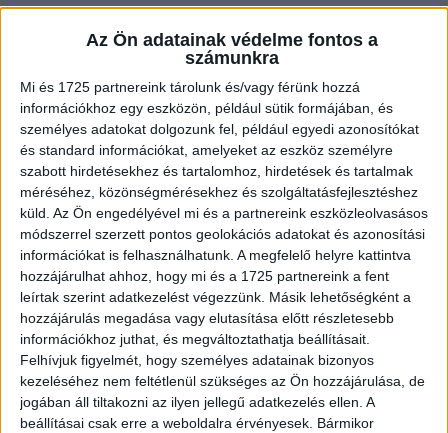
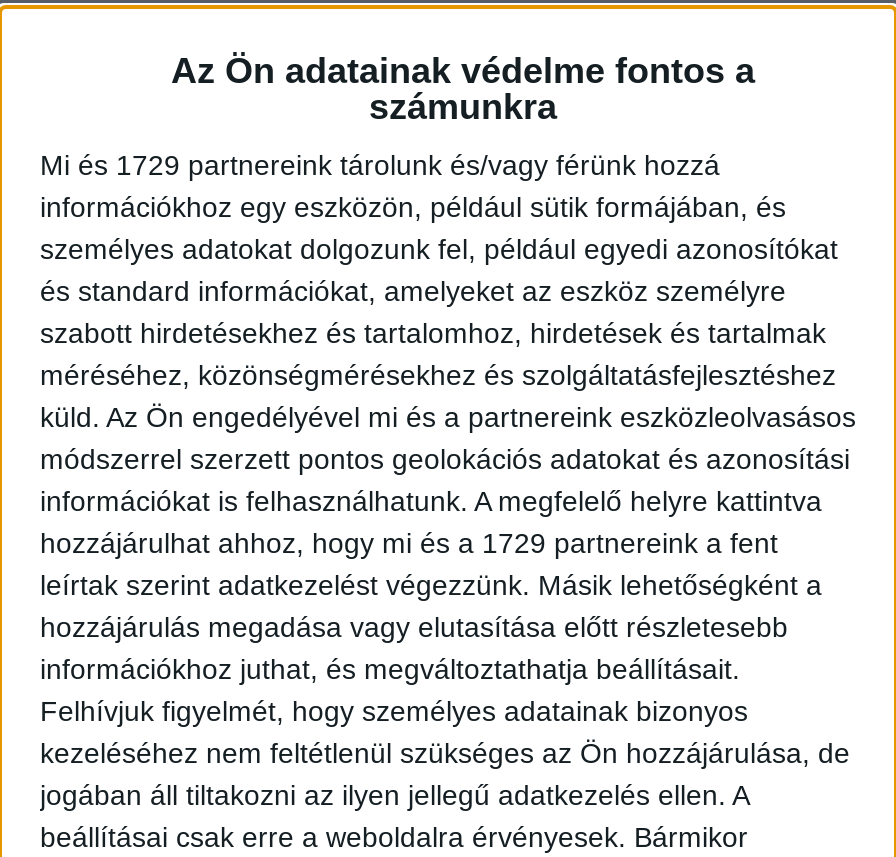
- Mi és 1725 partnereink tárolunk és/vagy férünk hozzá
+ Mi és 1729 partnereink tárolunk és/vagy férünk hozzá

- hozzájárulhat ahhoz, hogy mi és a 1725 partnereink a fent
+ hozzájárulhat ahhoz, hogy mi és a 1729 partnereink a fent
